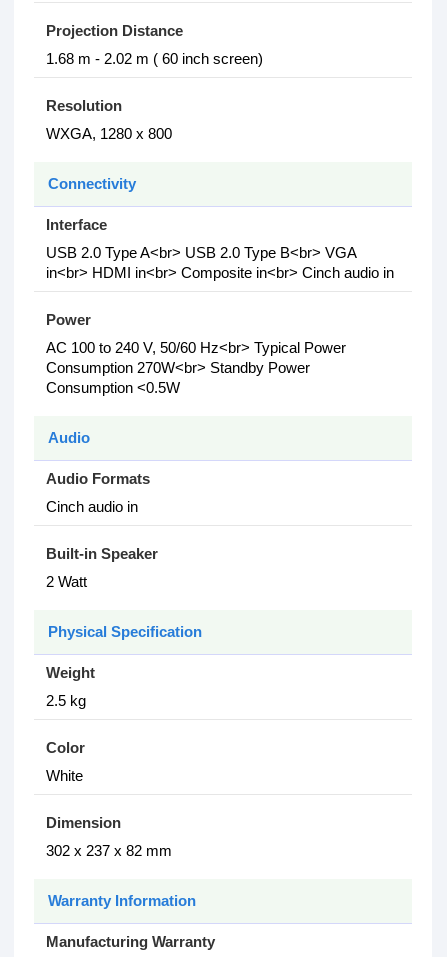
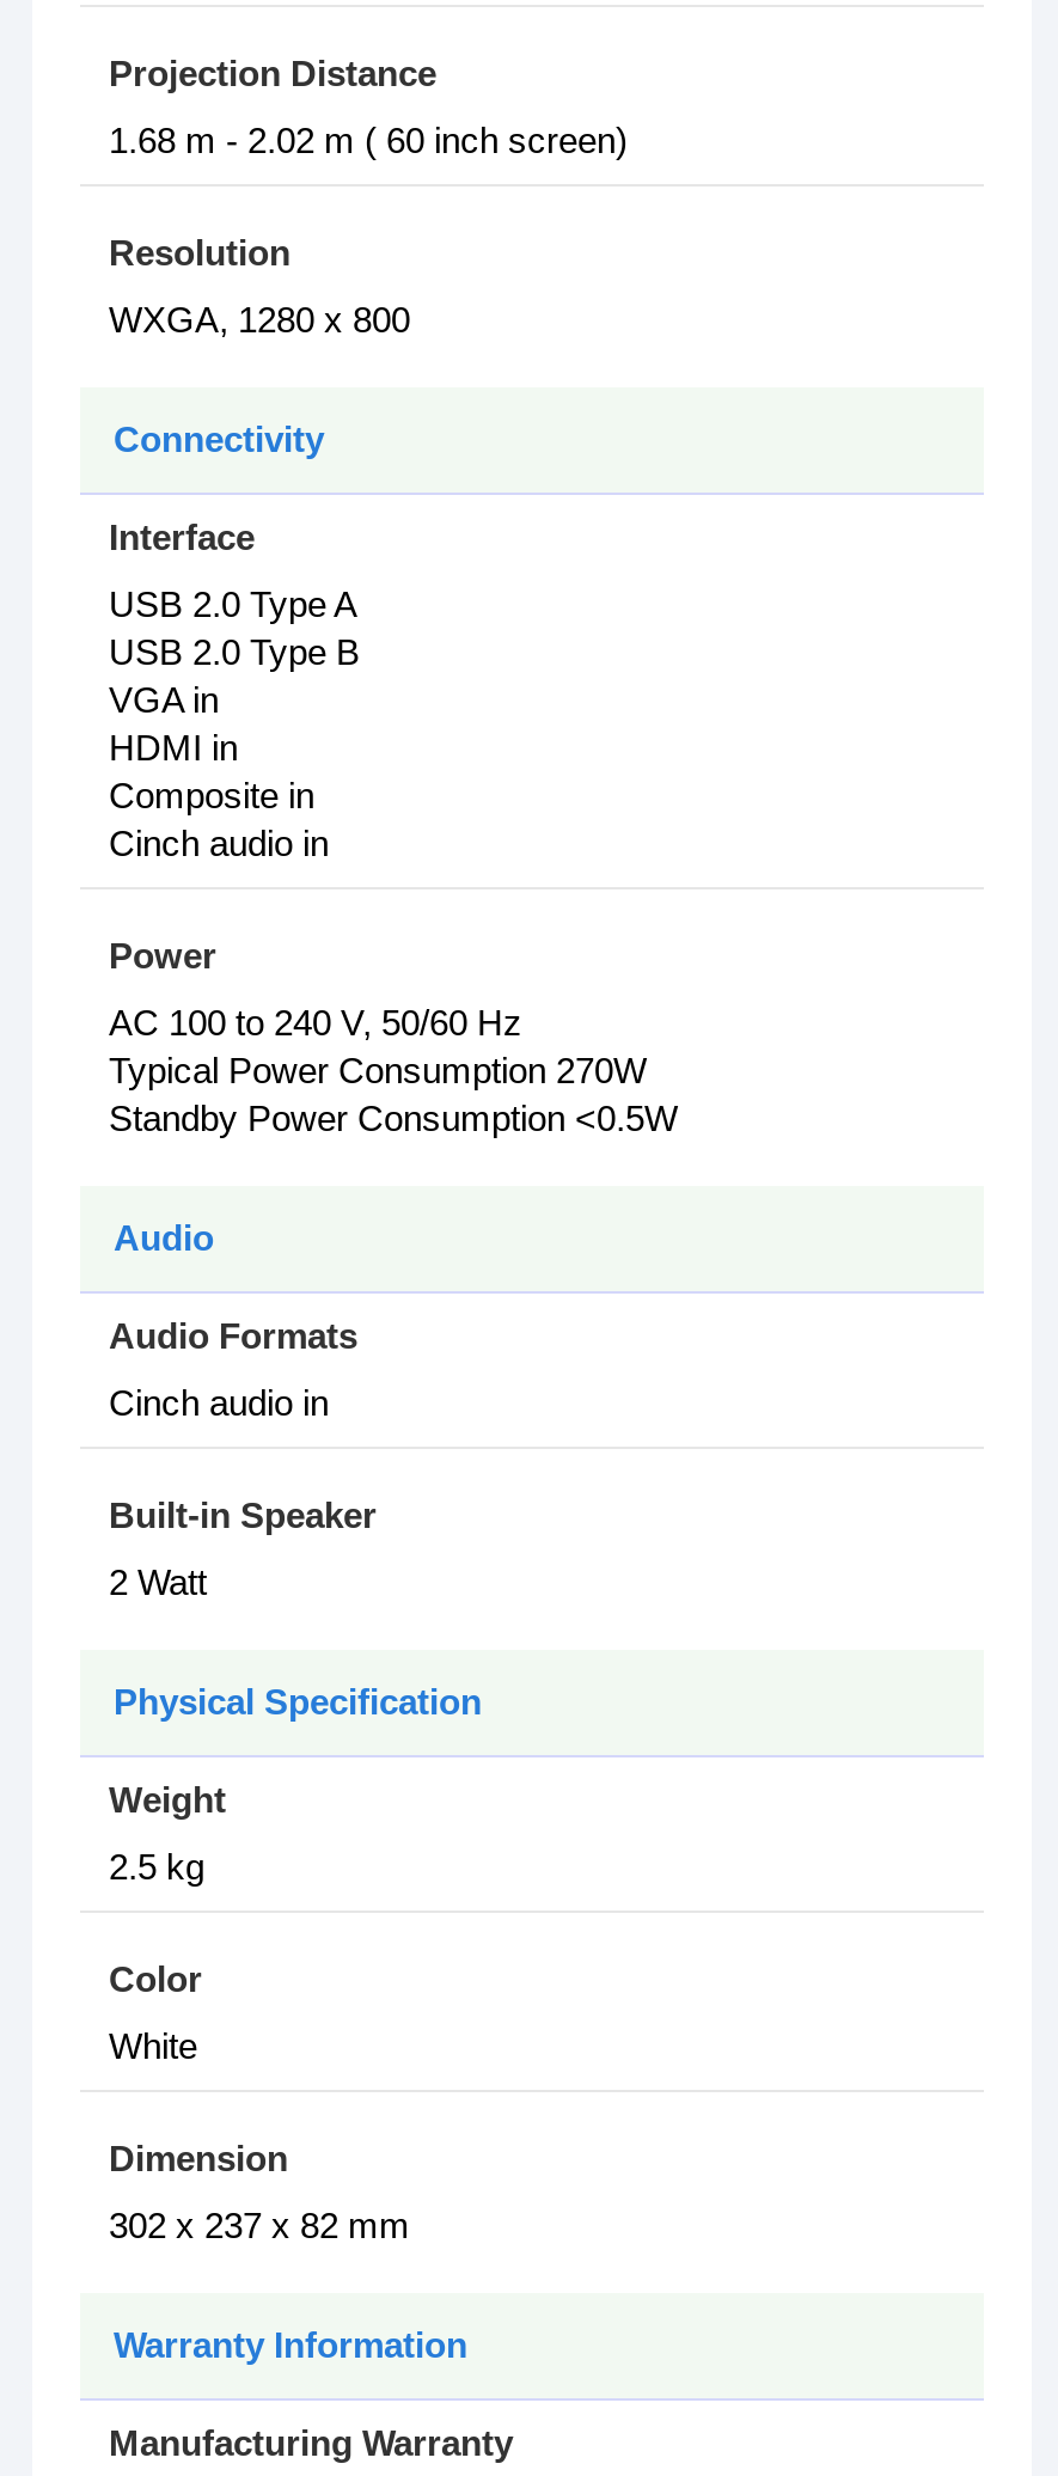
- USB 2.0 Type A<br> USB 2.0 Type B<br> VGA
- in<br> HDMI in<br> Composite in<br> Cinch audio in
+ USB 2.0 Type A
+ USB 2.0 Type B
+ VGA in
+ HDMI in
+ Composite in
+ Cinch audio in

- AC 100 to 240 V, 50/60 Hz<br> Typical Power
- Consumption 270W<br> Standby Power
- Consumption <0.5W
+ AC 100 to 240 V, 50/60 Hz
+ Typical Power Consumption 270W
+ Standby Power Consumption <0.5W
